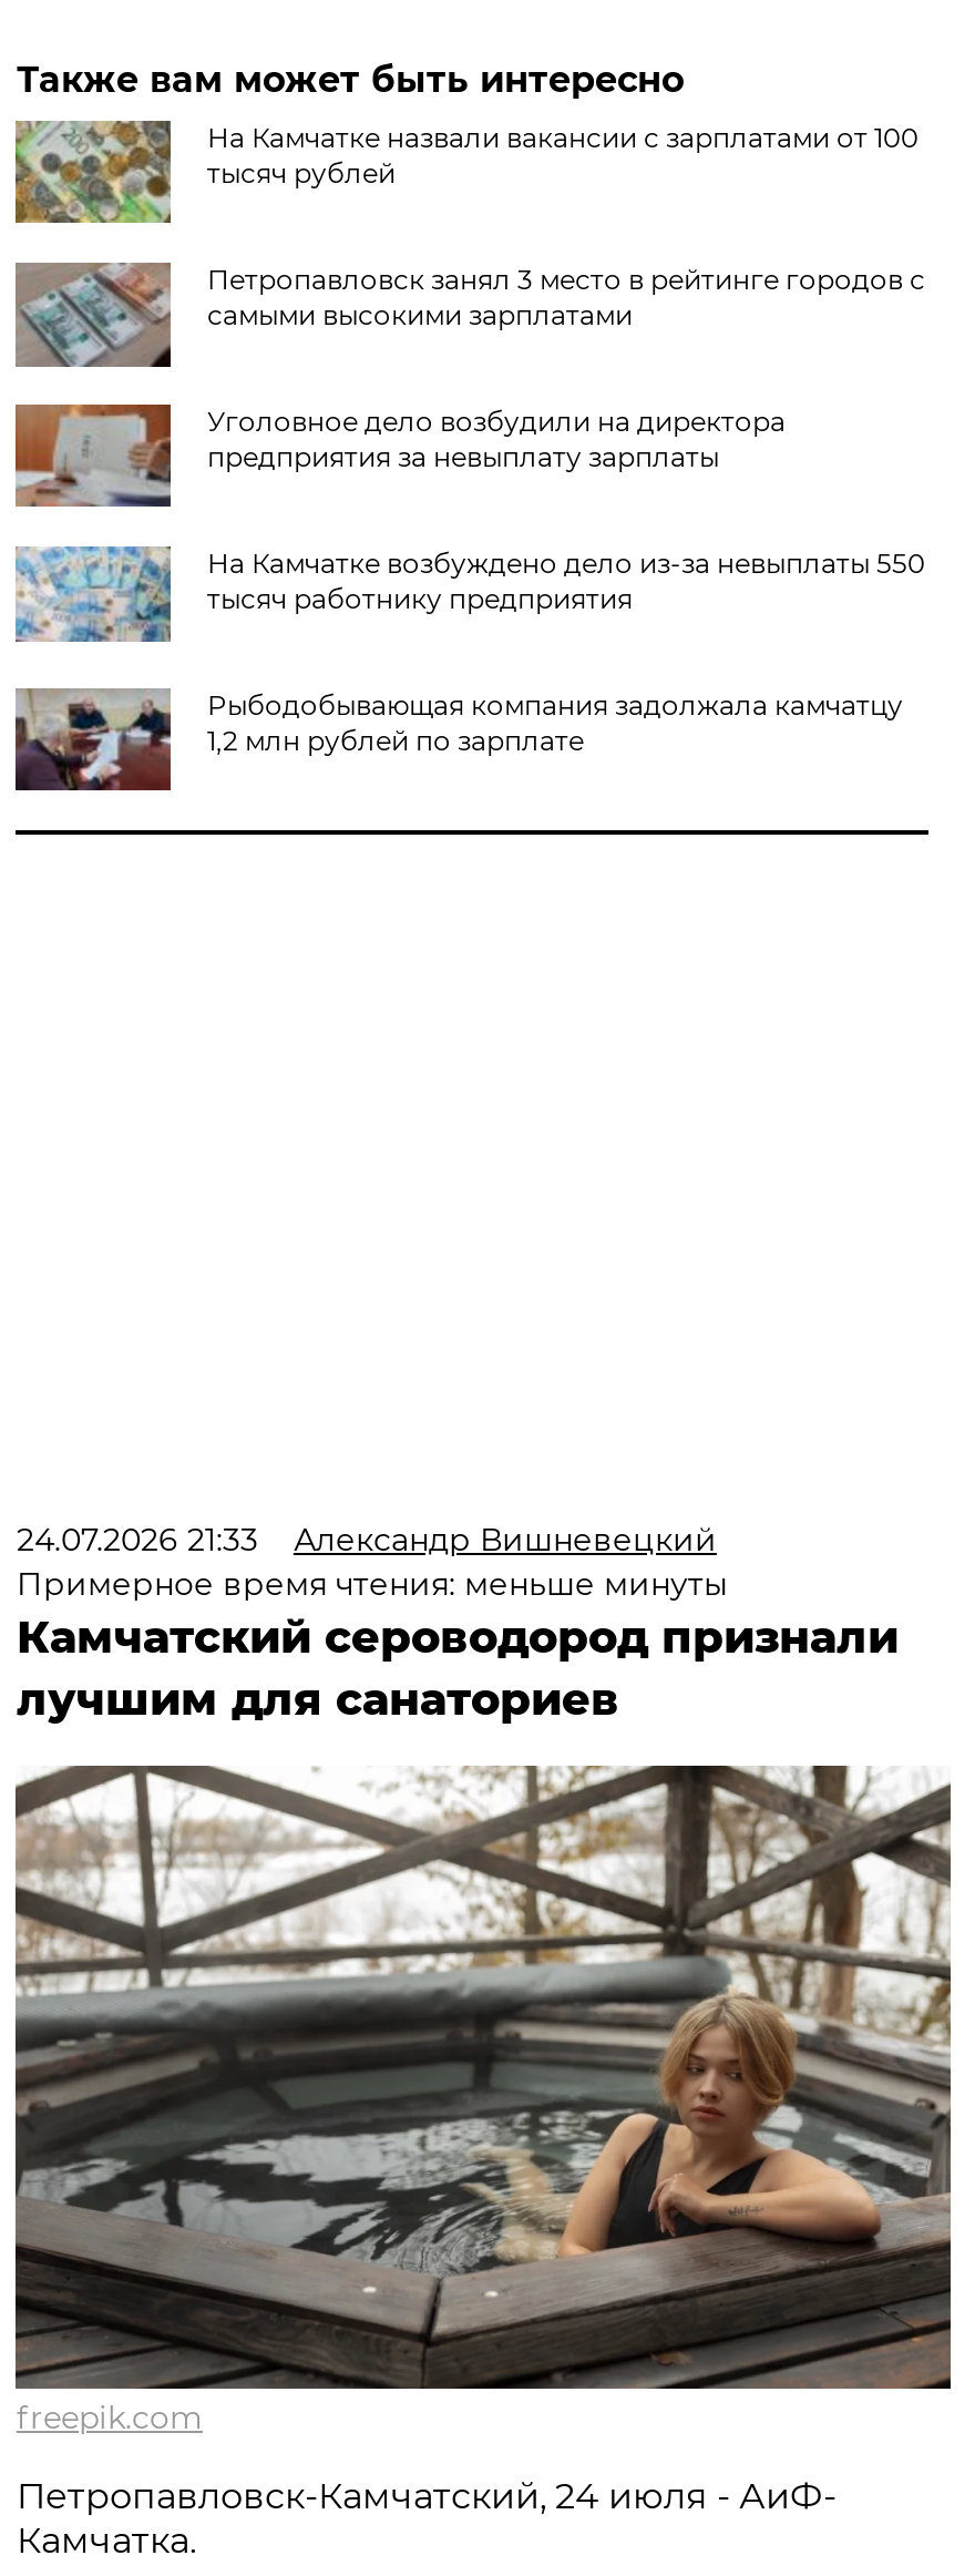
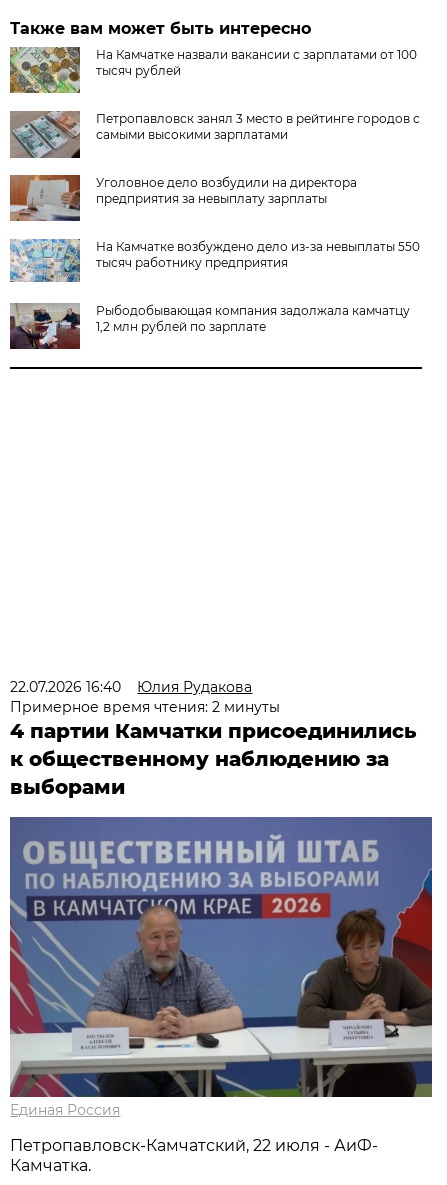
- 24.07.2026 21:33
- Александр Вишневецкий
- Примерное время чтения: меньше минуты
- Камчатский сероводород признали
- лучшим для санаториев
+ 22.07.2026 16:40
+ Юлия Рудакова
+ Примерное время чтения: 2 минуты
+ 4 партии Камчатки присоединились
+ к общественному наблюдению за
+ выборами

- [image]
- freepik.com
+ [image]
+ Единая Россия

- Петропавловск-Камчатский, 24 июля - АиФ-
+ Петропавловск-Камчатский, 22 июля - АиФ-
